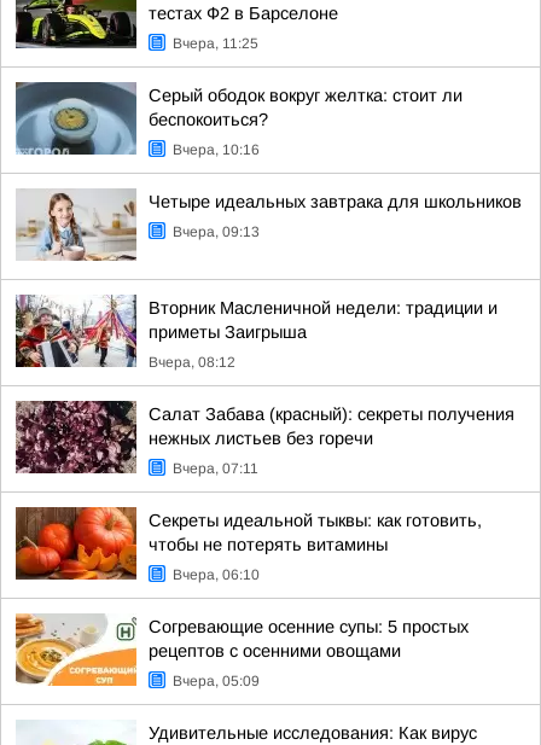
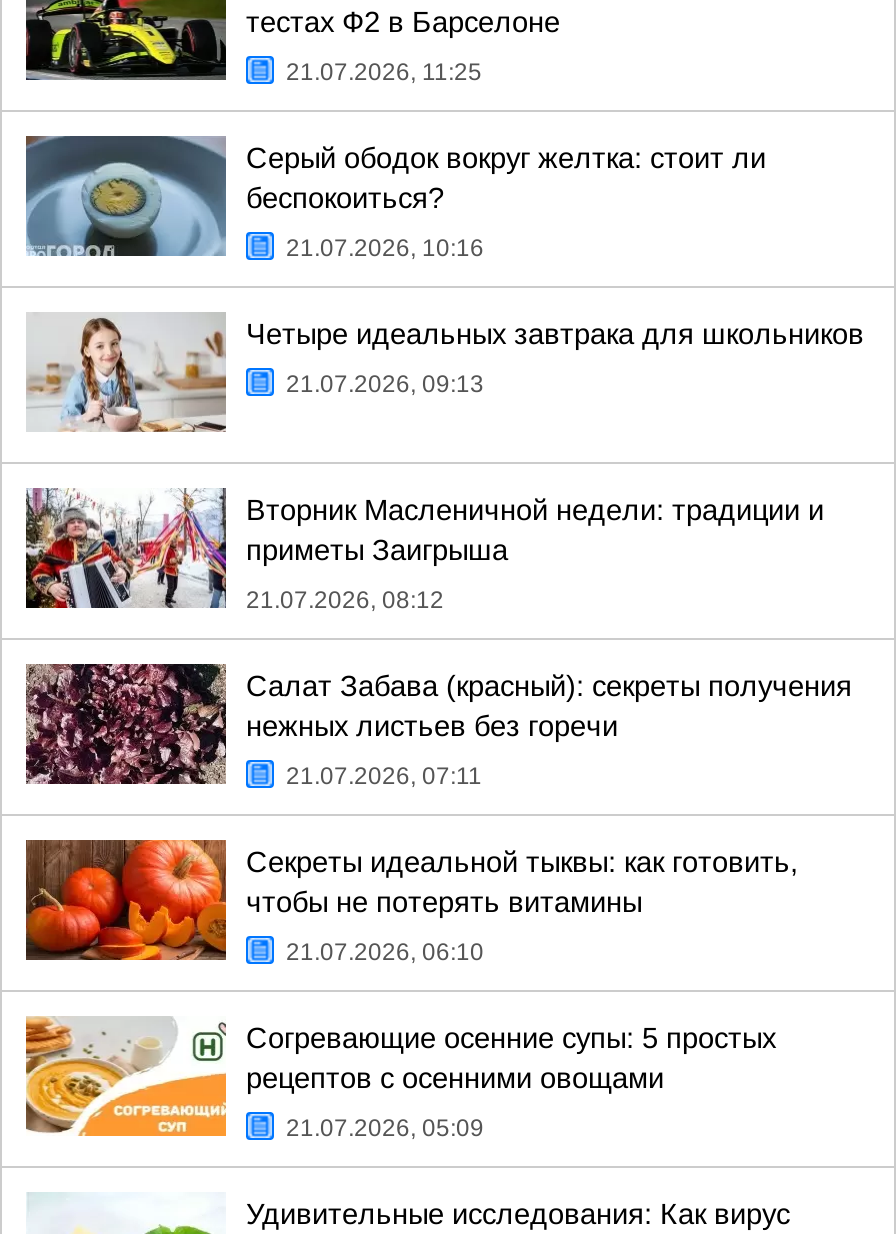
- Вчера, 11:25
+ 21.07.2026, 11:25

- Вчера, 10:16
+ 21.07.2026, 10:16

- Вчера, 09:13
+ 21.07.2026, 09:13

- Вчера, 08:12
+ 21.07.2026, 08:12

- Вчера, 07:11
+ 21.07.2026, 07:11

- Вчера, 06:10
+ 21.07.2026, 06:10

- Вчера, 05:09
+ 21.07.2026, 05:09
